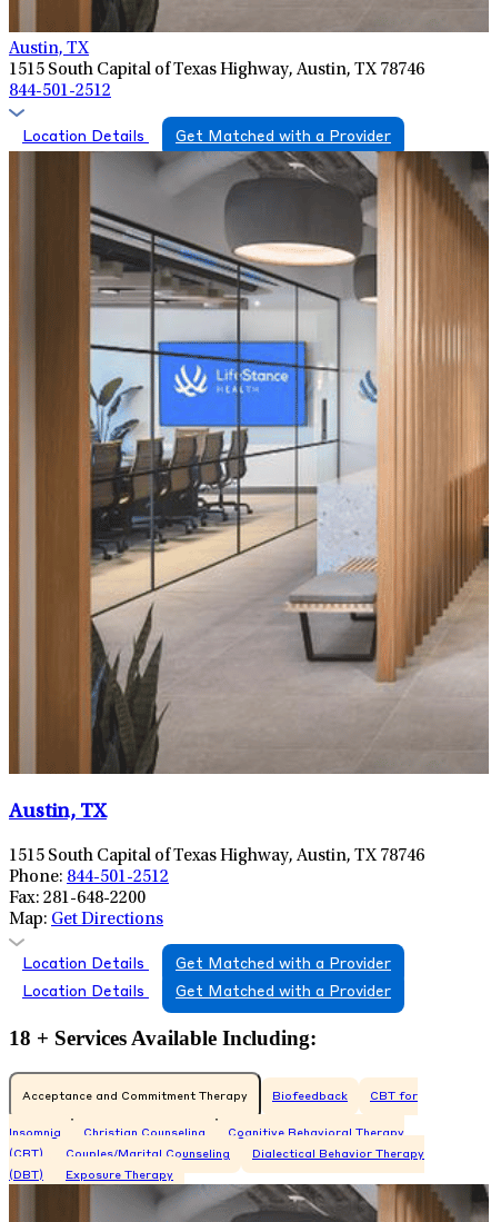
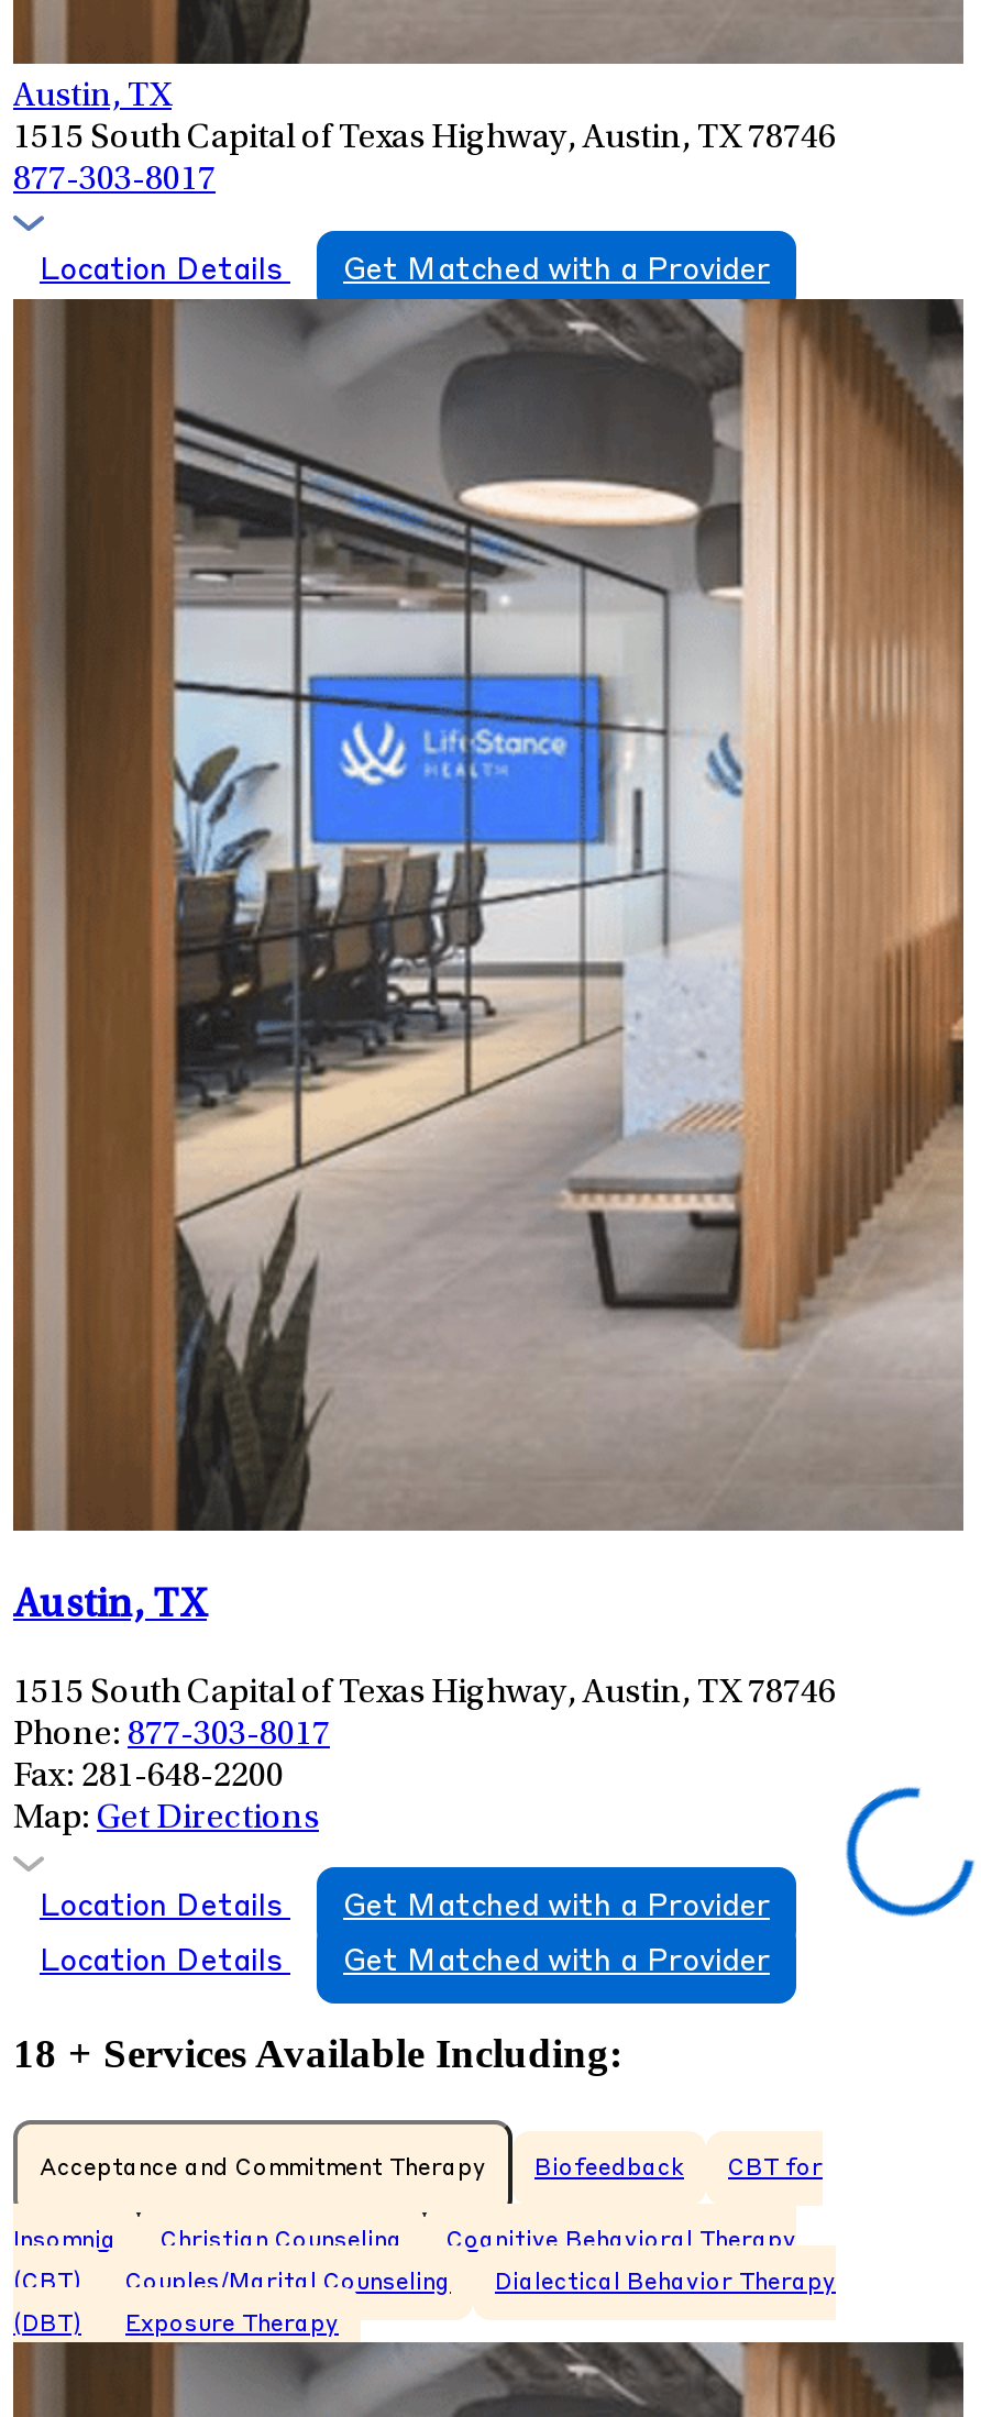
- 844-501-2512
+ 877-303-8017

- Phone: 844-501-2512
+ Phone: 877-303-8017

+ [image]
